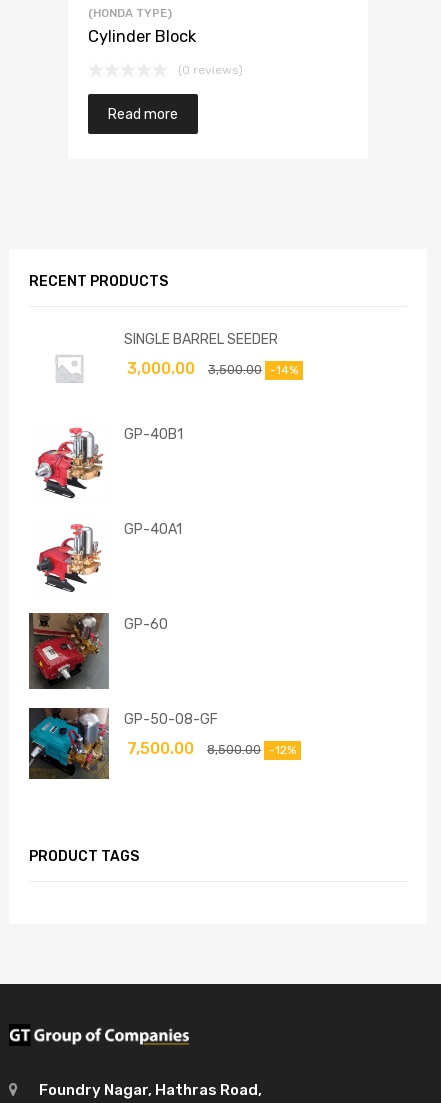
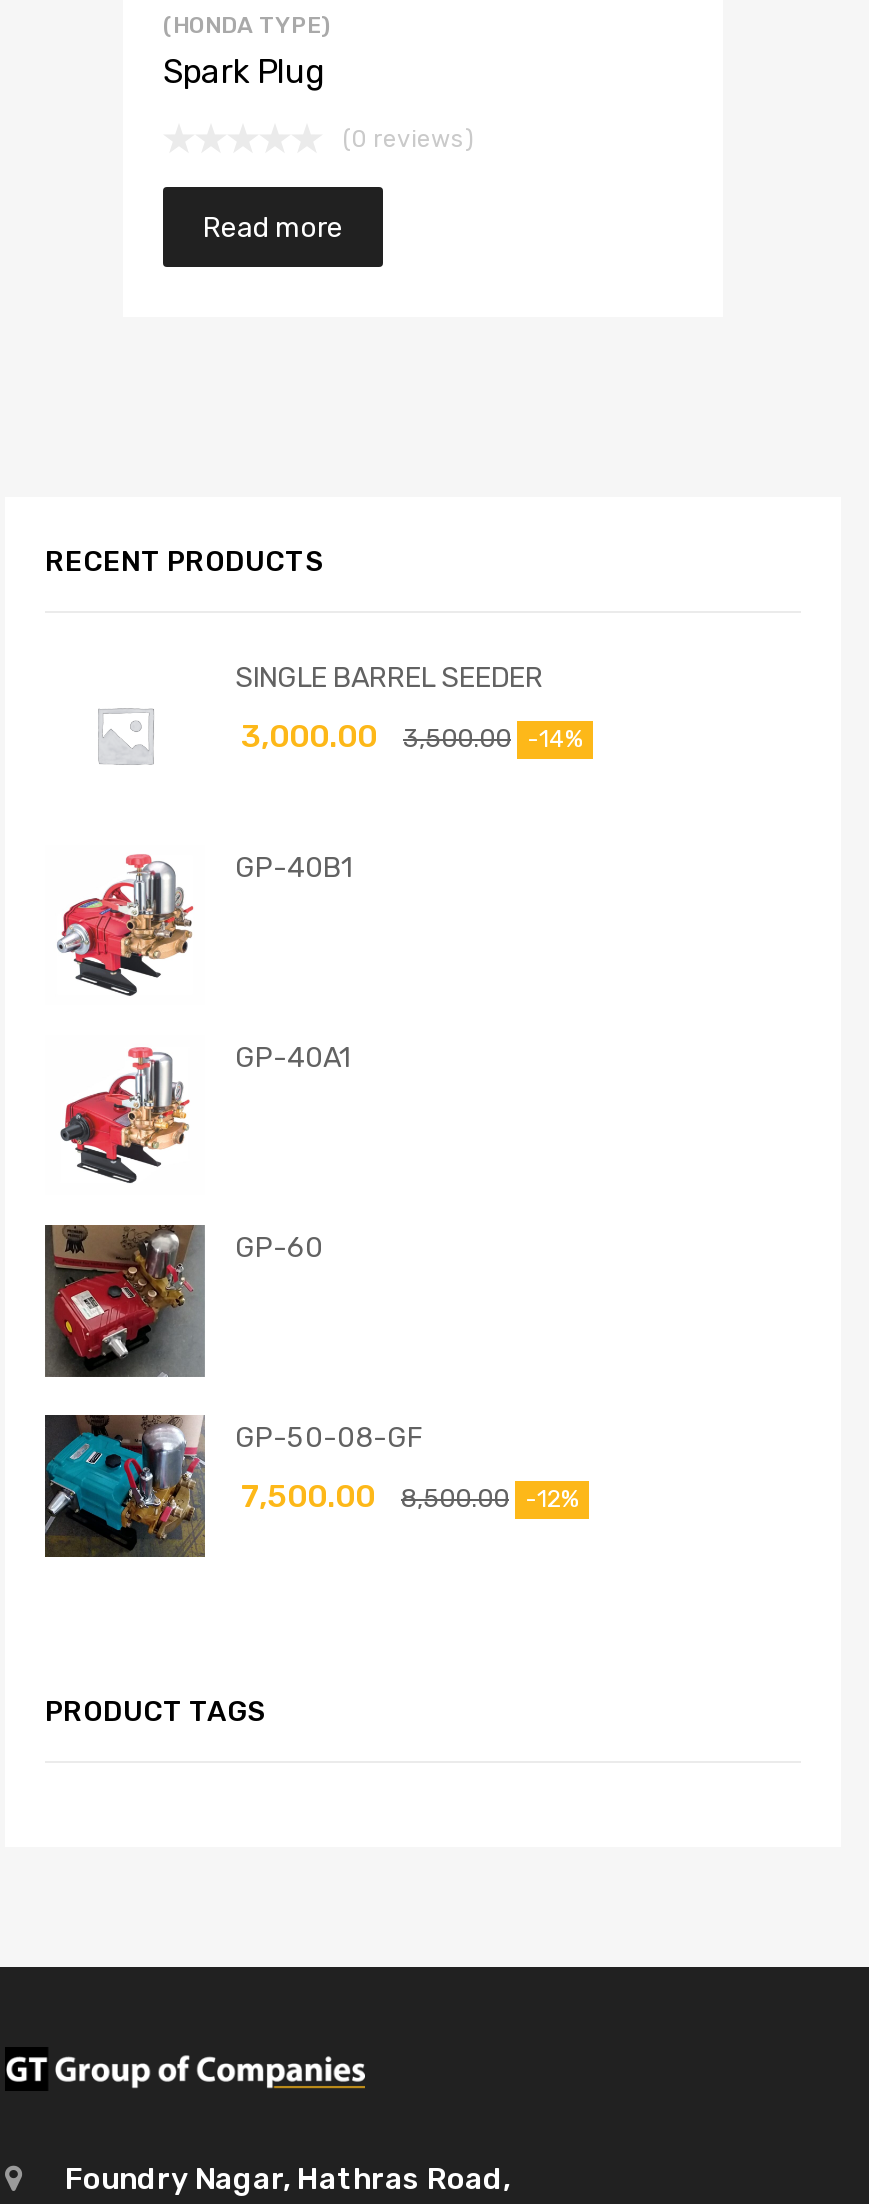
- Cylinder Block
+ Spark Plug
